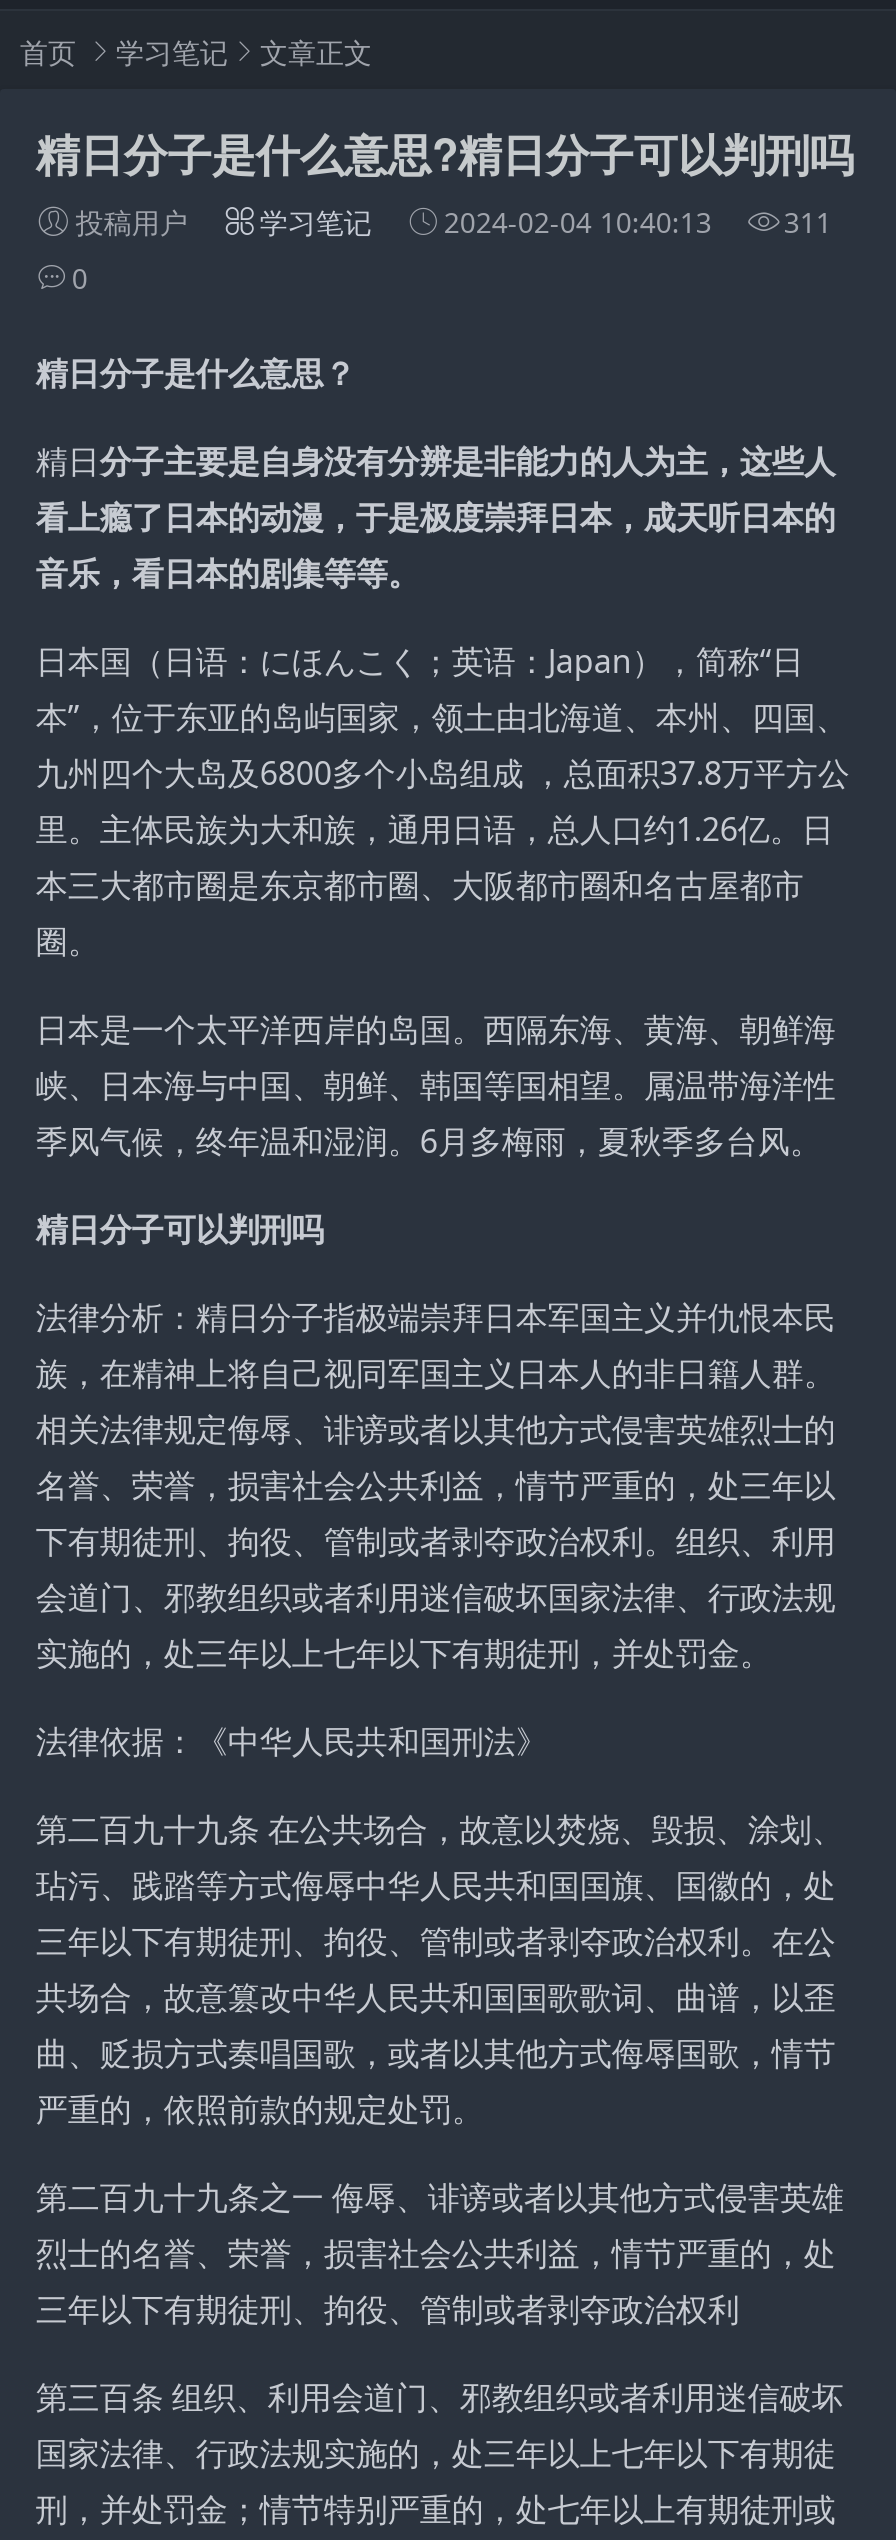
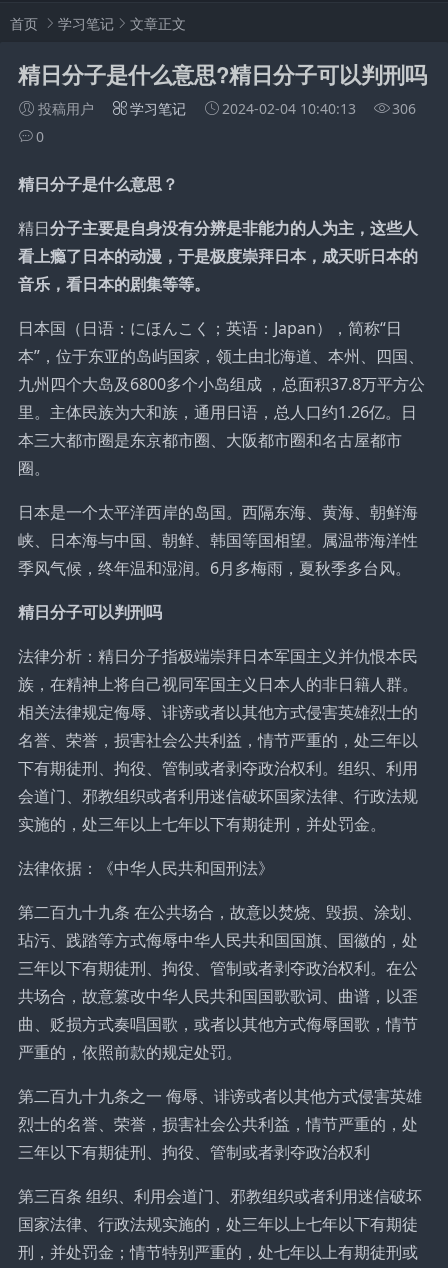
- 投稿用户 学习笔记 2024-02-04 10:40:13 311
+ 投稿用户 学习笔记 2024-02-04 10:40:13 306
